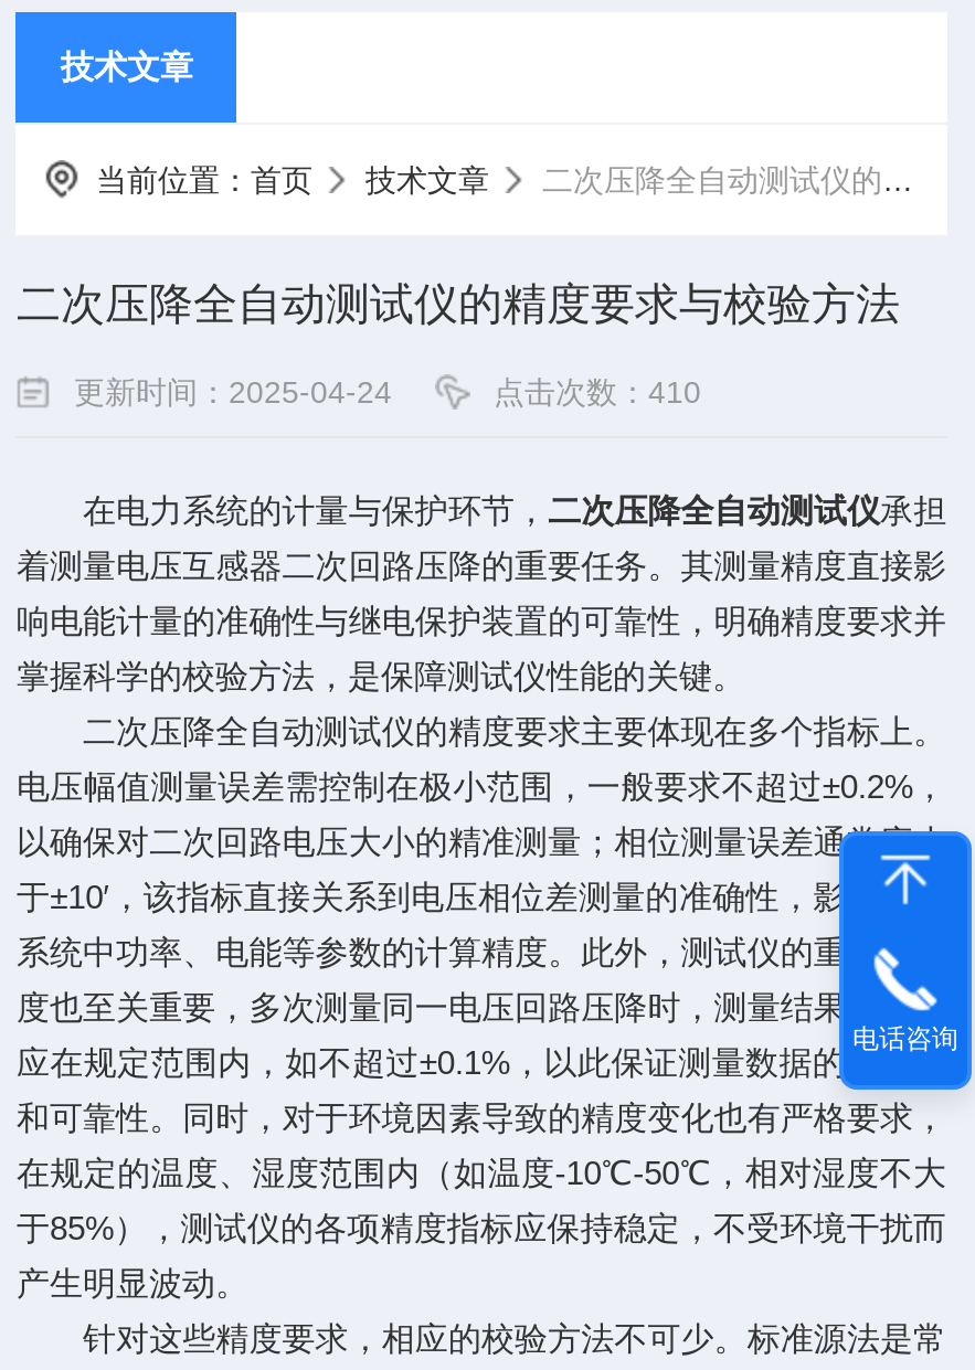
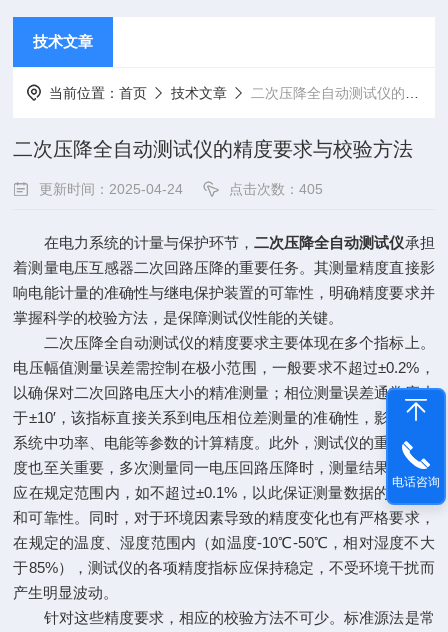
- 点击次数：410
+ 点击次数：405
